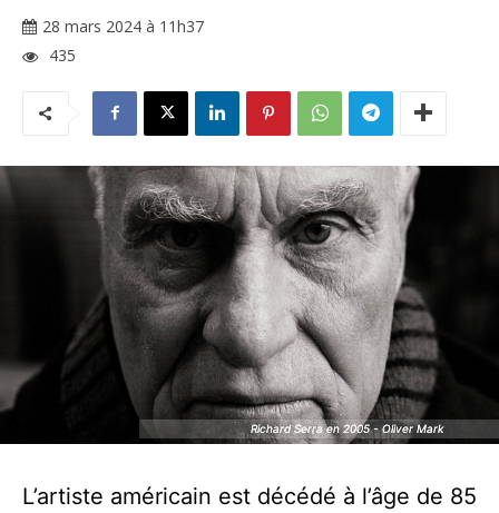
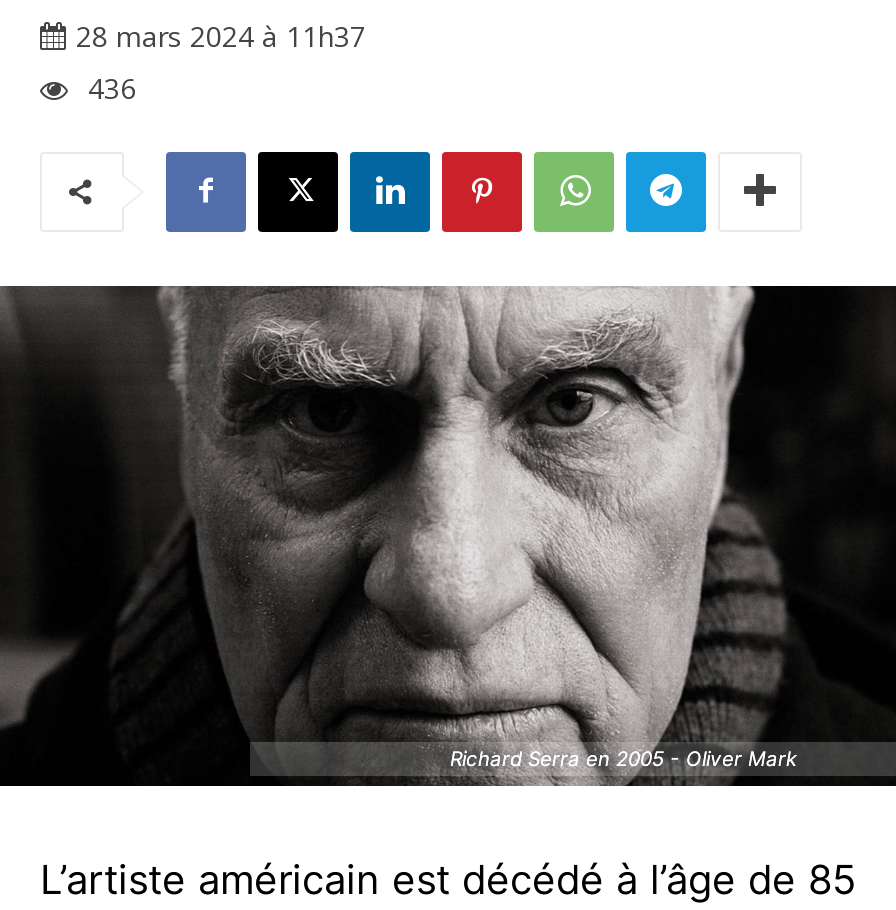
- 435
+ 436
